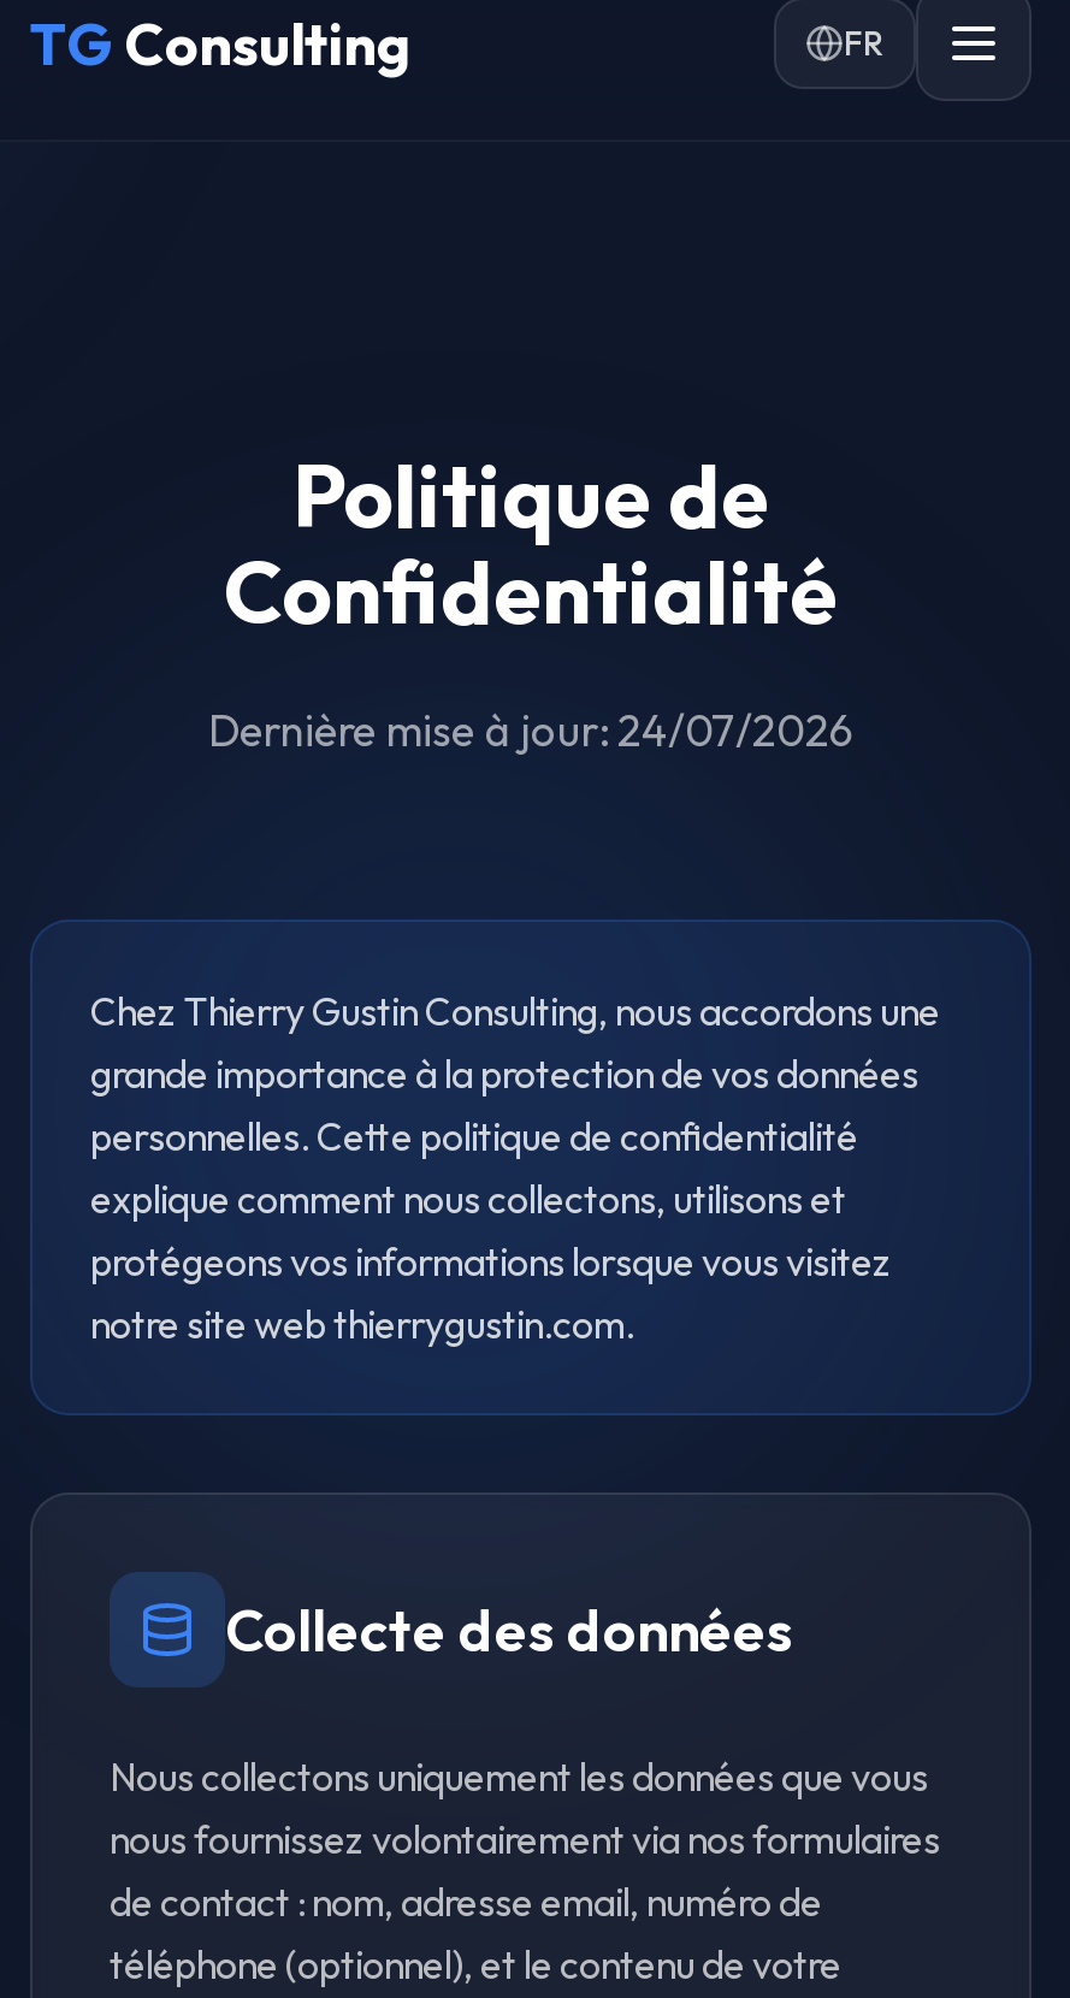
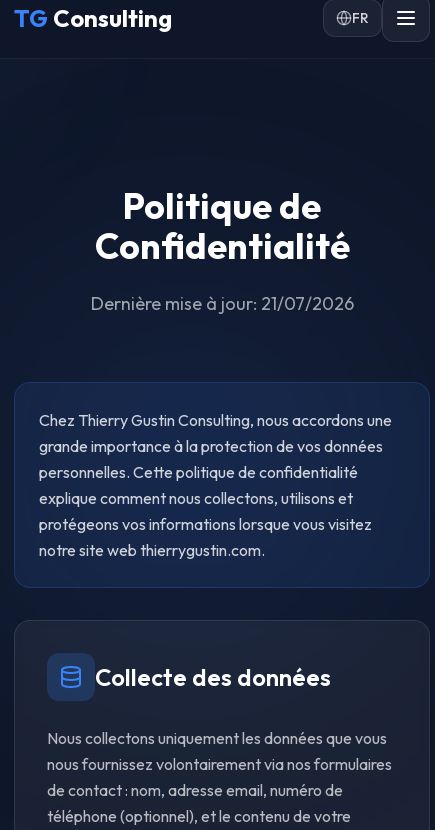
- Dernière mise à jour: 24/07/2026
+ Dernière mise à jour: 21/07/2026
